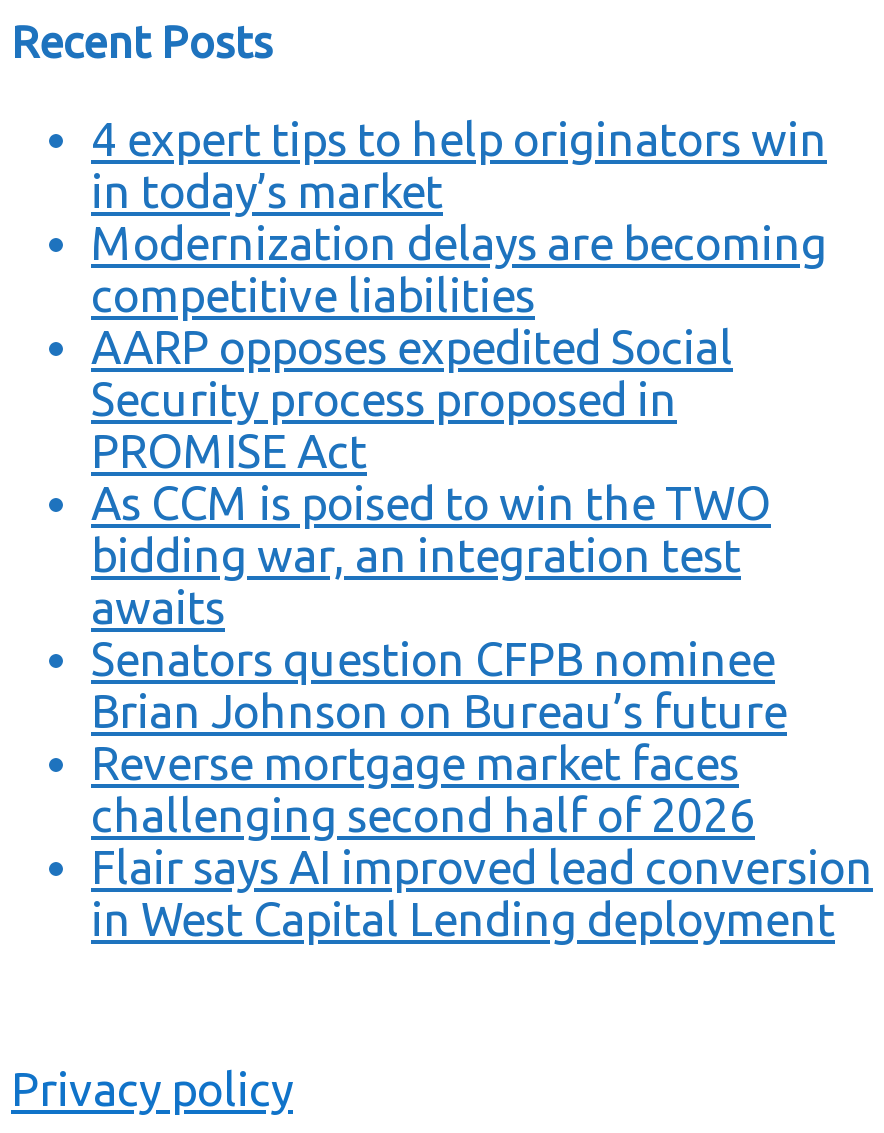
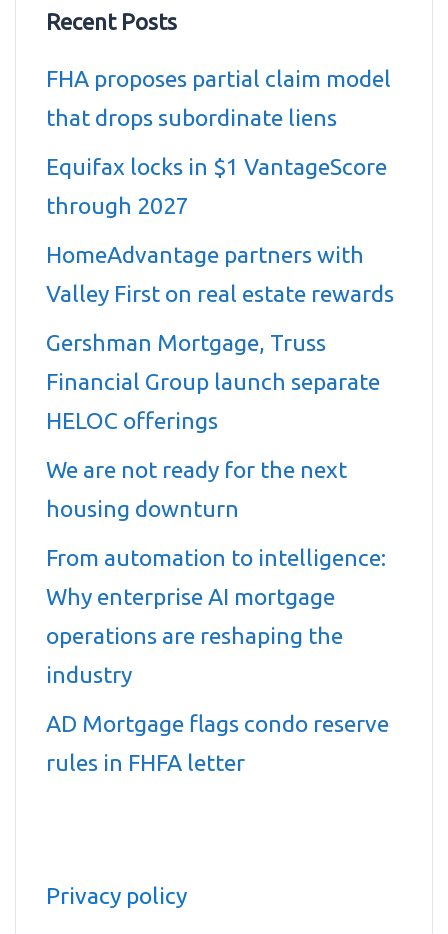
- 4 expert tips to help originators win
- in today’s market
- Modernization delays are becoming
- competitive liabilities
- AARP opposes expedited Social
- Security process proposed in
- PROMISE Act
- As CCM is poised to win the TWO
- bidding war, an integration test
- awaits
- Senators question CFPB nominee
- Brian Johnson on Bureau’s future
- Reverse mortgage market faces
- challenging second half of 2026
- Flair says AI improved lead conversion
- in West Capital Lending deployment
+ FHA proposes partial claim model
+ that drops subordinate liens
+ Equifax locks in $1 VantageScore
+ through 2027
+ HomeAdvantage partners with
+ Valley First on real estate rewards
+ Gershman Mortgage, Truss
+ Financial Group launch separate
+ HELOC offerings
+ We are not ready for the next
+ housing downturn
+ From automation to intelligence:
+ Why enterprise AI mortgage
+ operations are reshaping the
+ industry
+ AD Mortgage flags condo reserve
+ rules in FHFA letter
